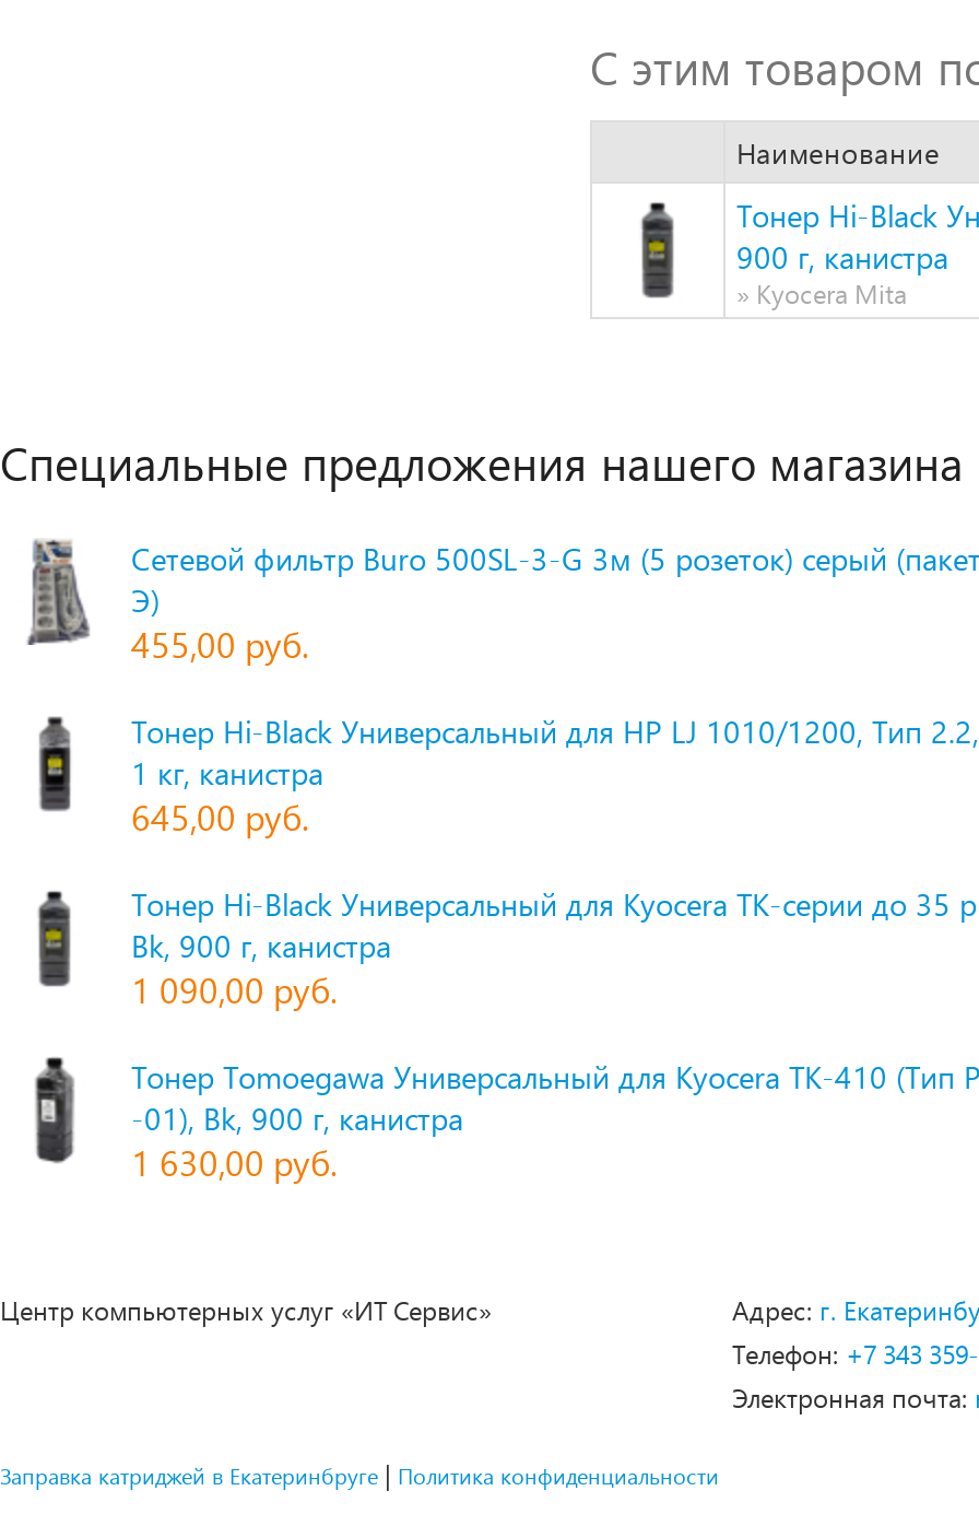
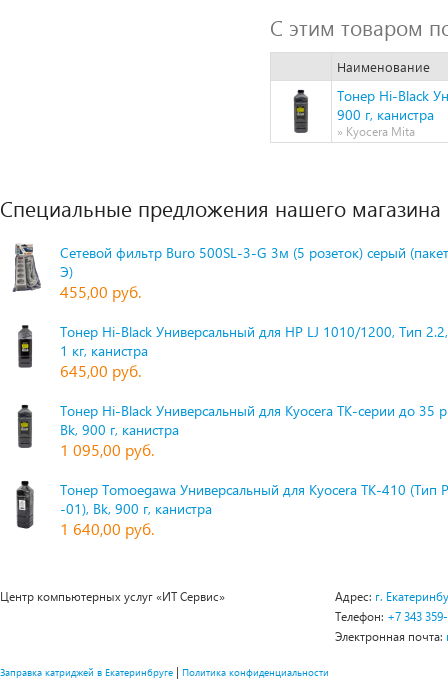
- 1 090,00 руб.
+ 1 095,00 руб.

- 1 630,00 руб.
+ 1 640,00 руб.
